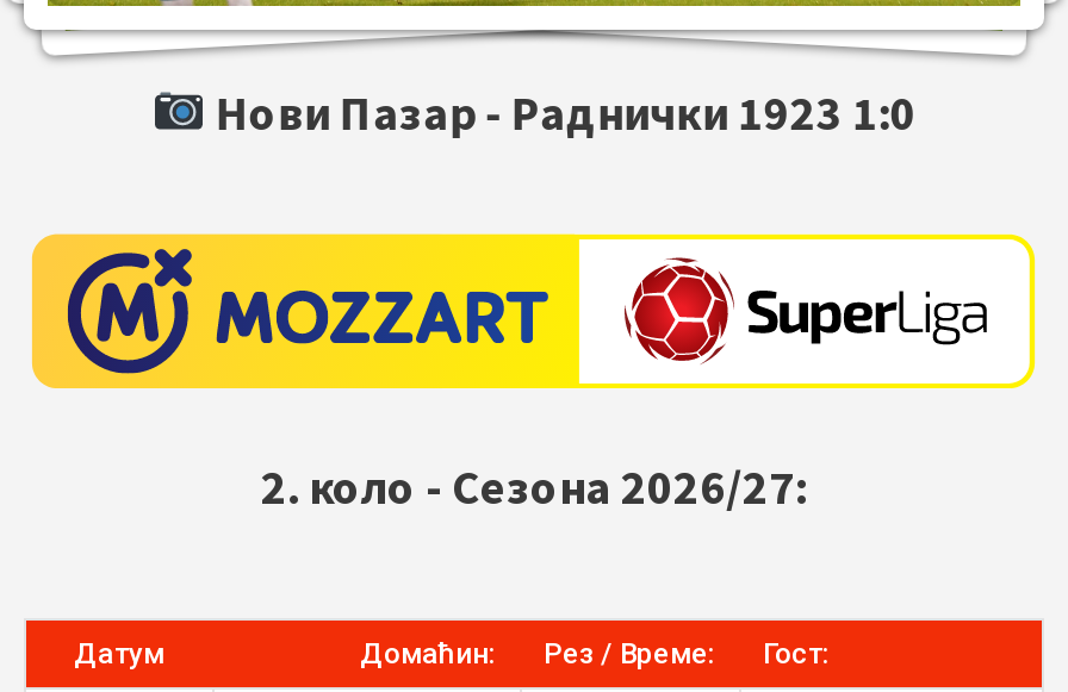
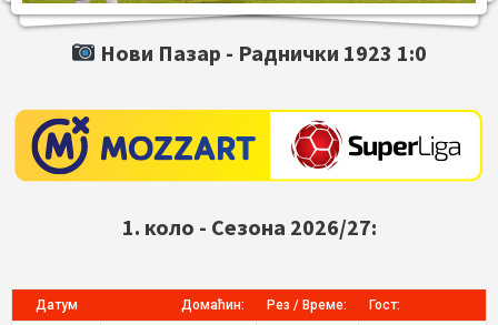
- 2. коло - Сезона 2026/27:
+ 1. коло - Сезона 2026/27:
